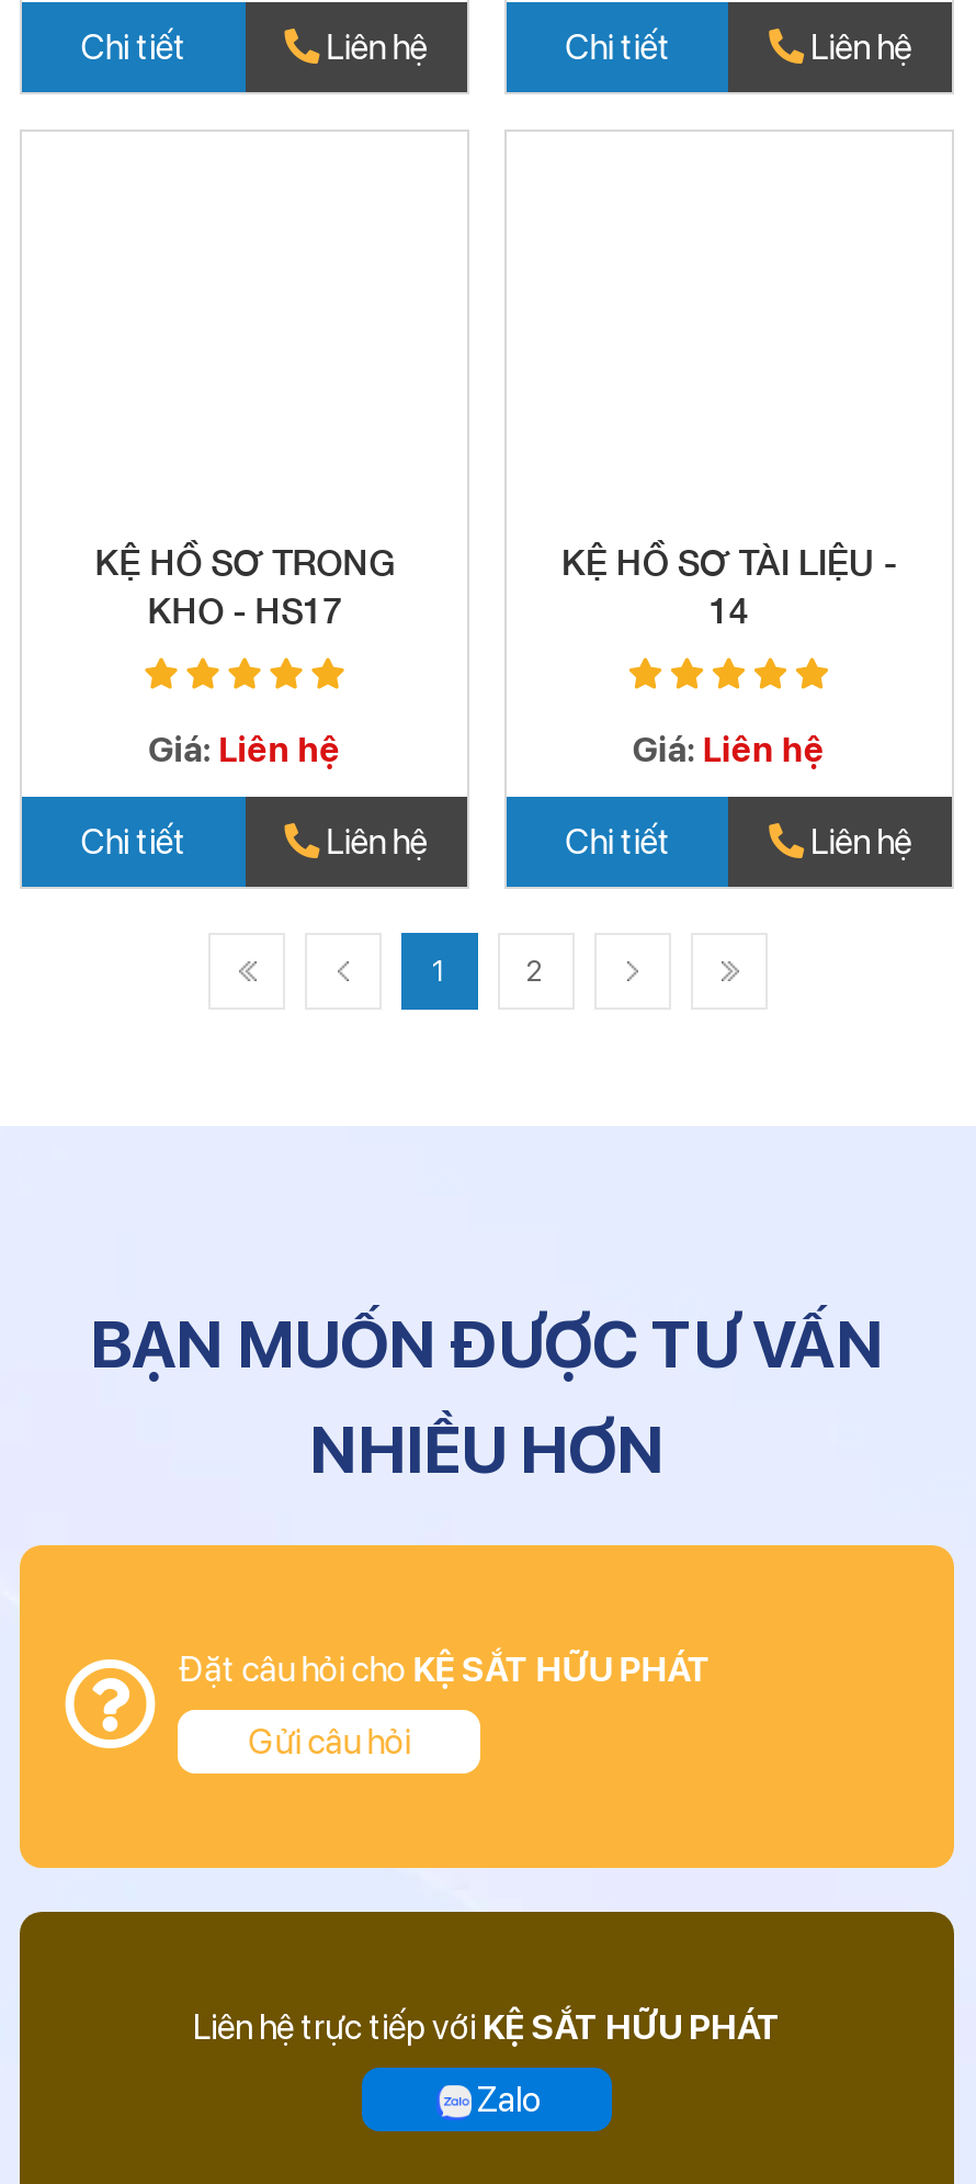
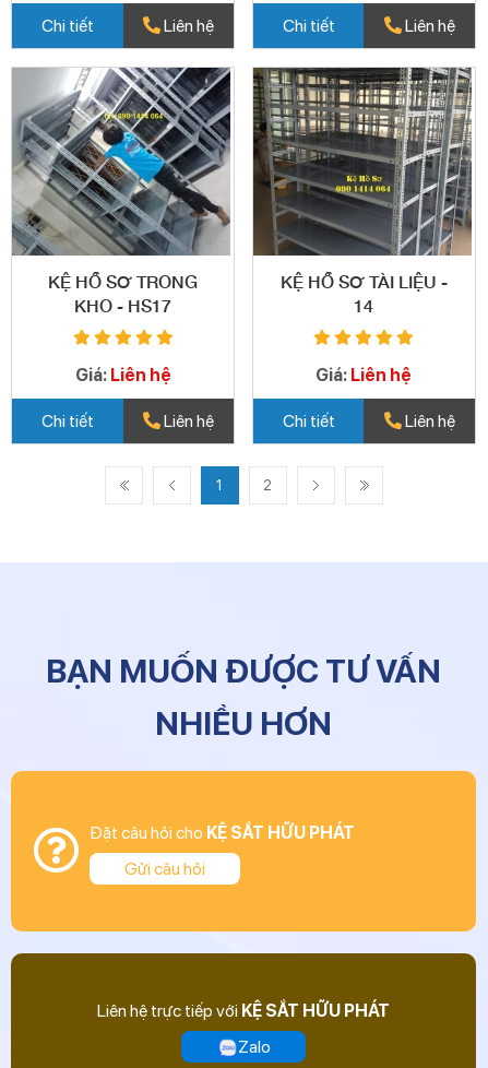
+ [image]

+ [image]
